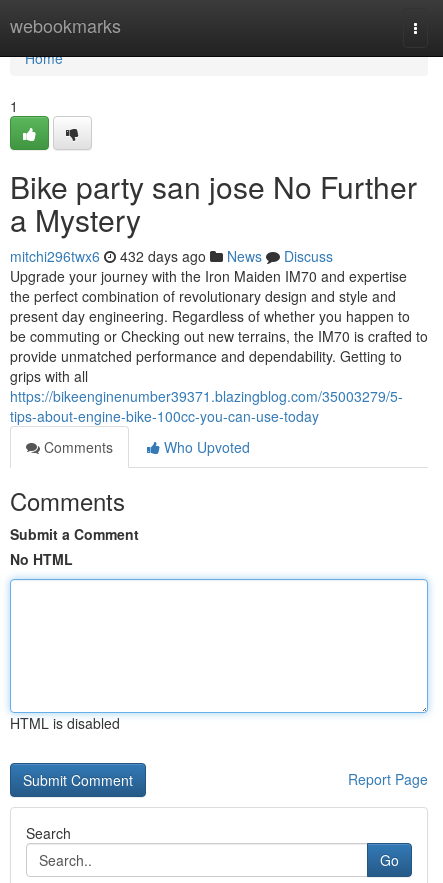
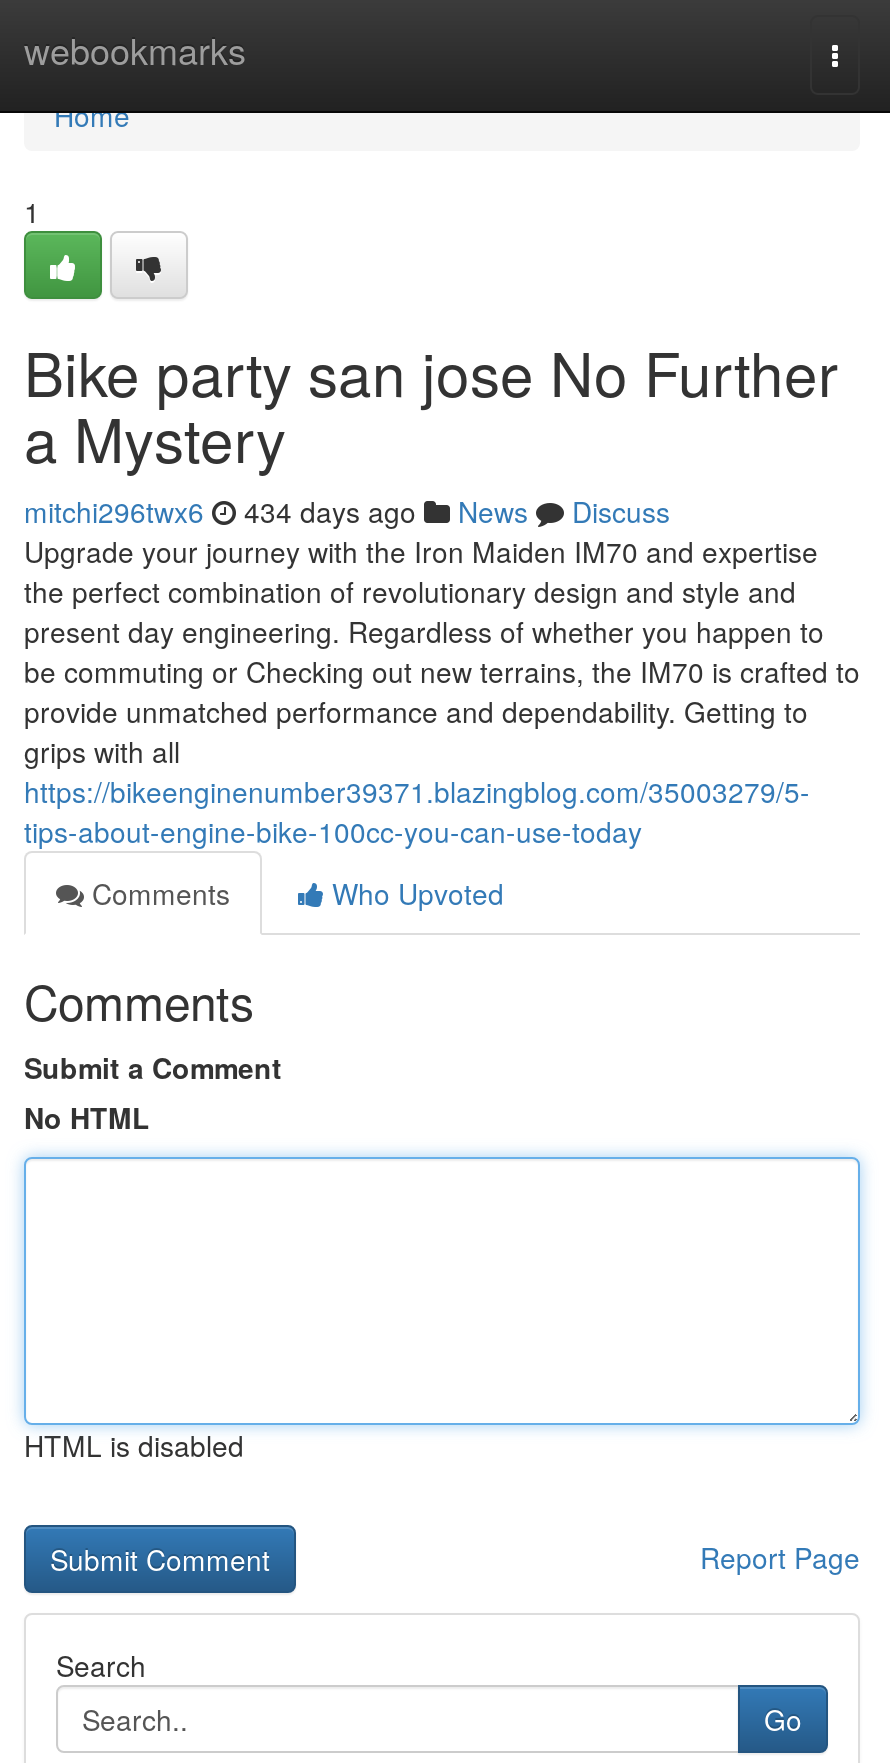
- mitchi296twx6 432 days ago News Discuss
+ mitchi296twx6 434 days ago News Discuss
